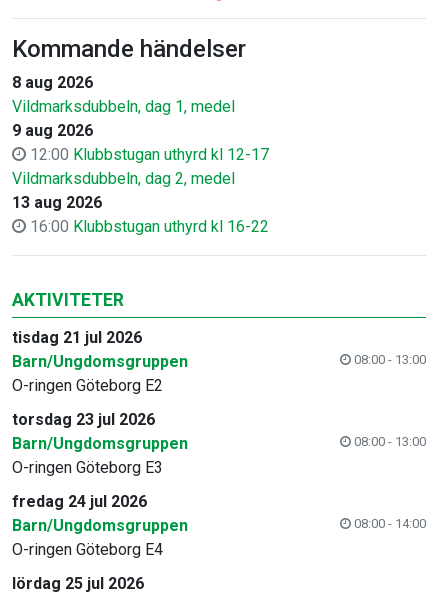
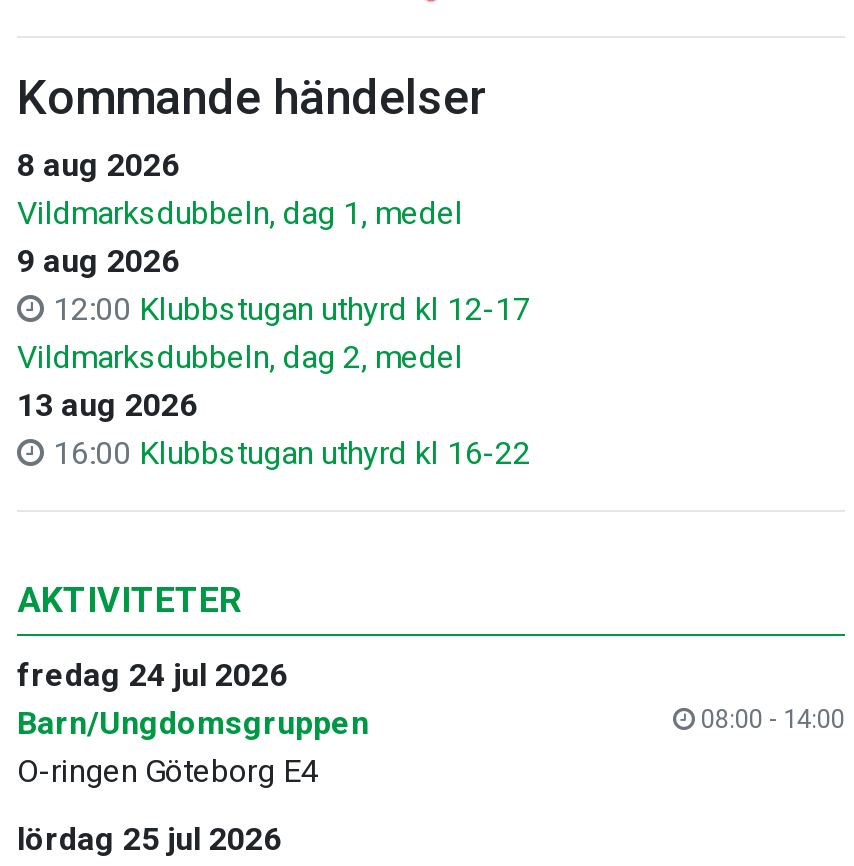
- tisdag 21 jul 2026
- Barn/Ungdomsgruppen
- 08:00 - 13:00
- O-ringen Göteborg E2
- torsdag 23 jul 2026
- Barn/Ungdomsgruppen
- 08:00 - 13:00
- O-ringen Göteborg E3
